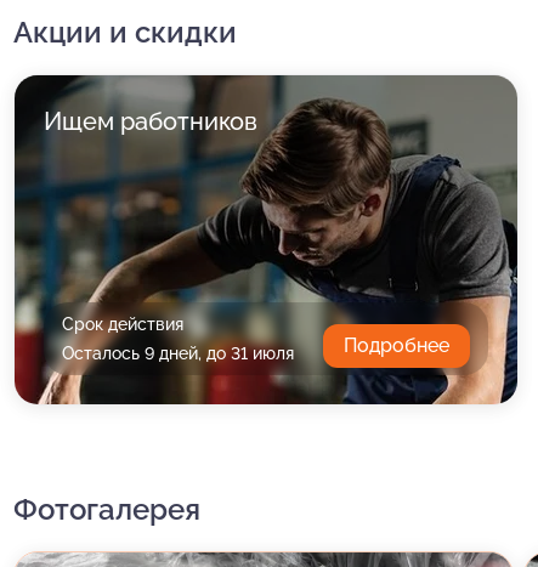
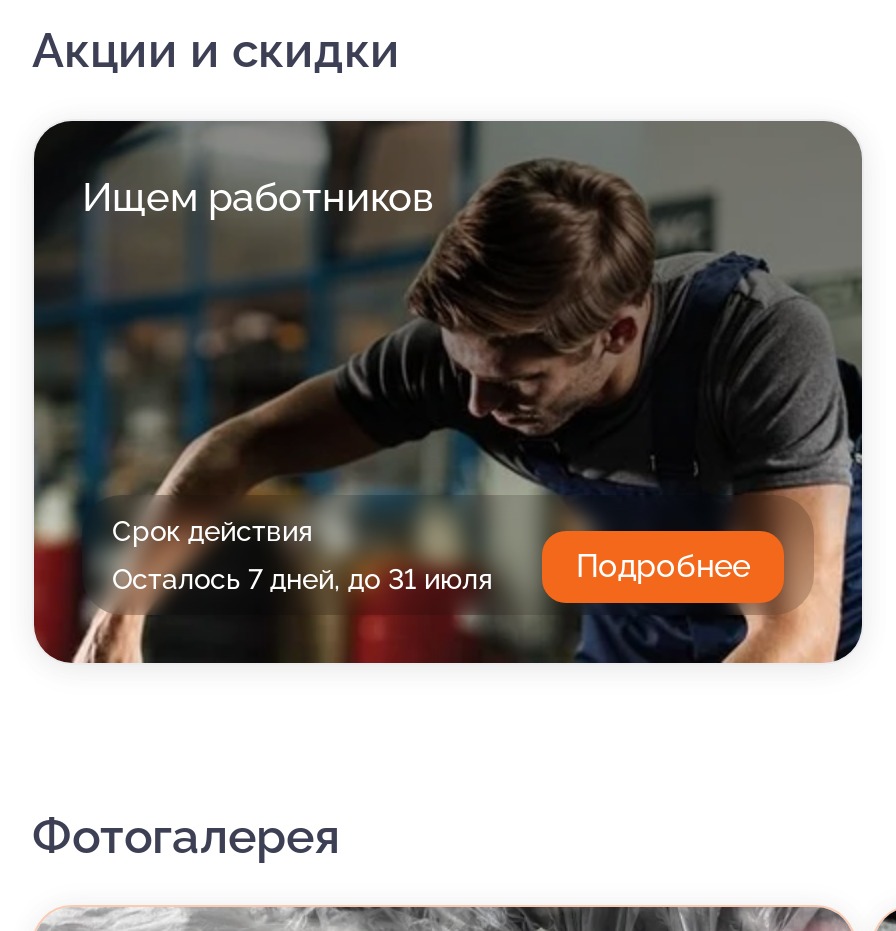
- Осталось 9 дней, до 31 июля
+ Осталось 7 дней, до 31 июля
